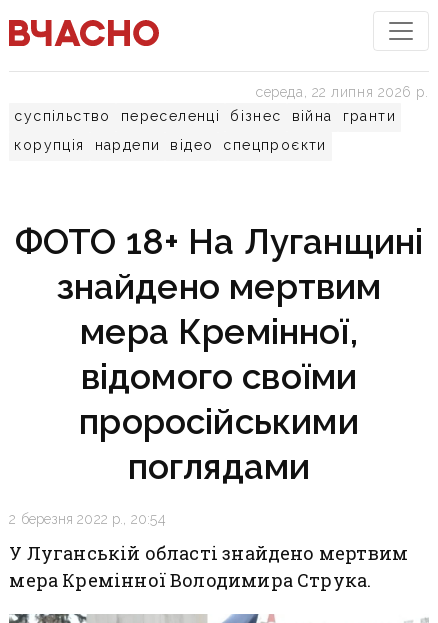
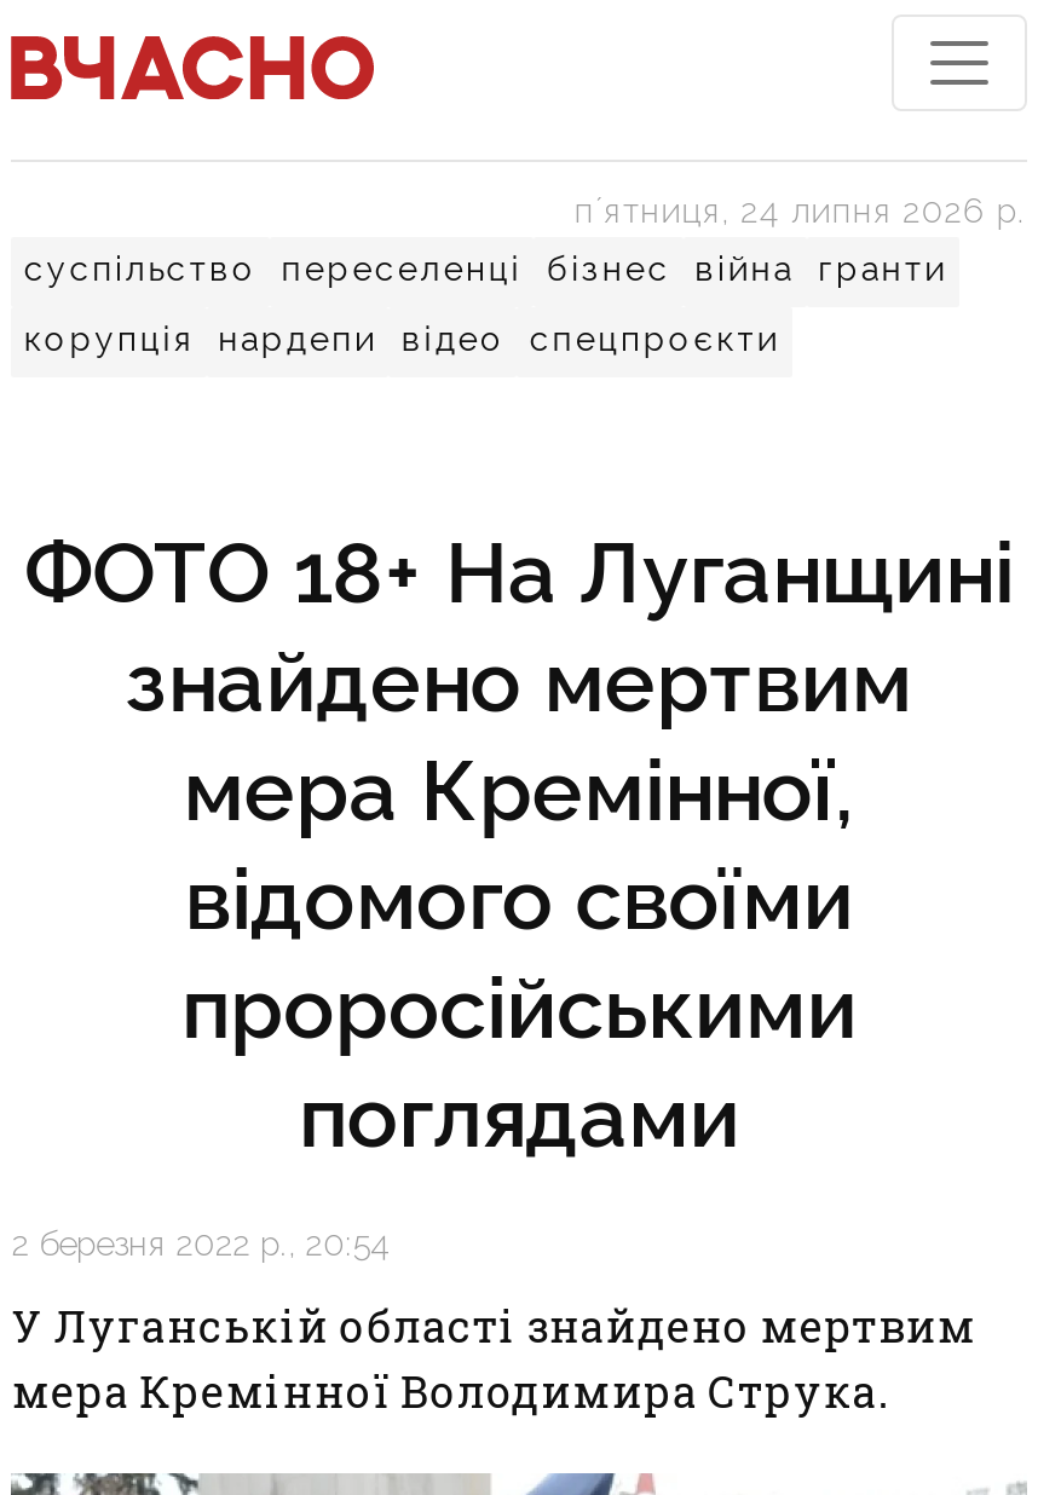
- середа, 22 липня 2026 р.
+ пʼятниця, 24 липня 2026 р.
